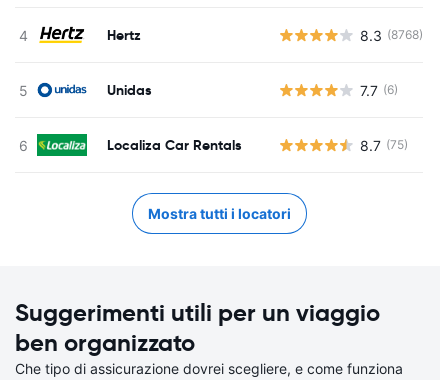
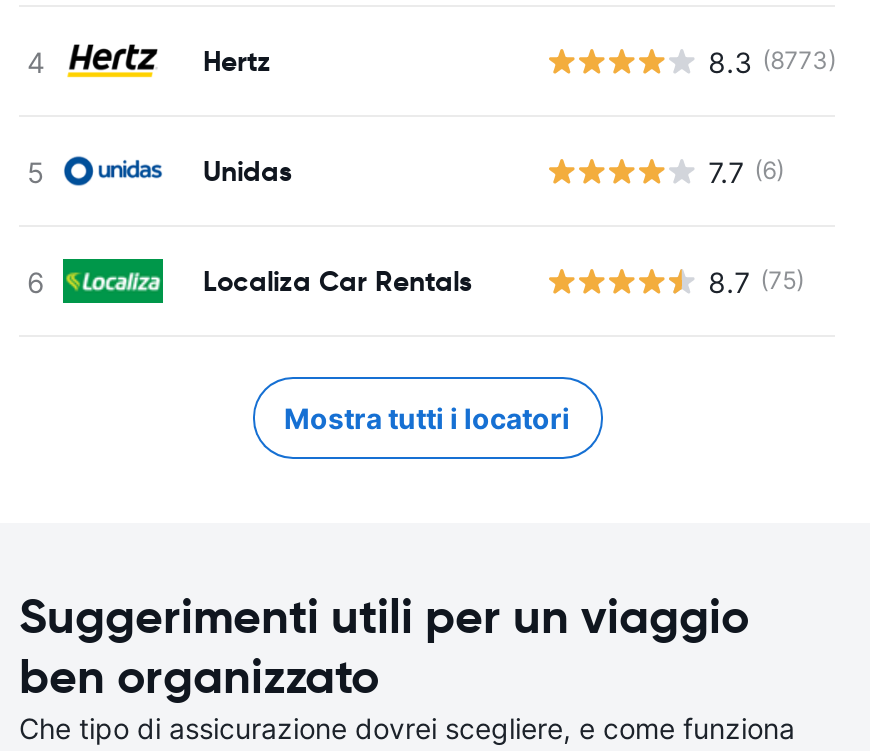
- 8.3 (8768)
+ 8.3 (8773)
